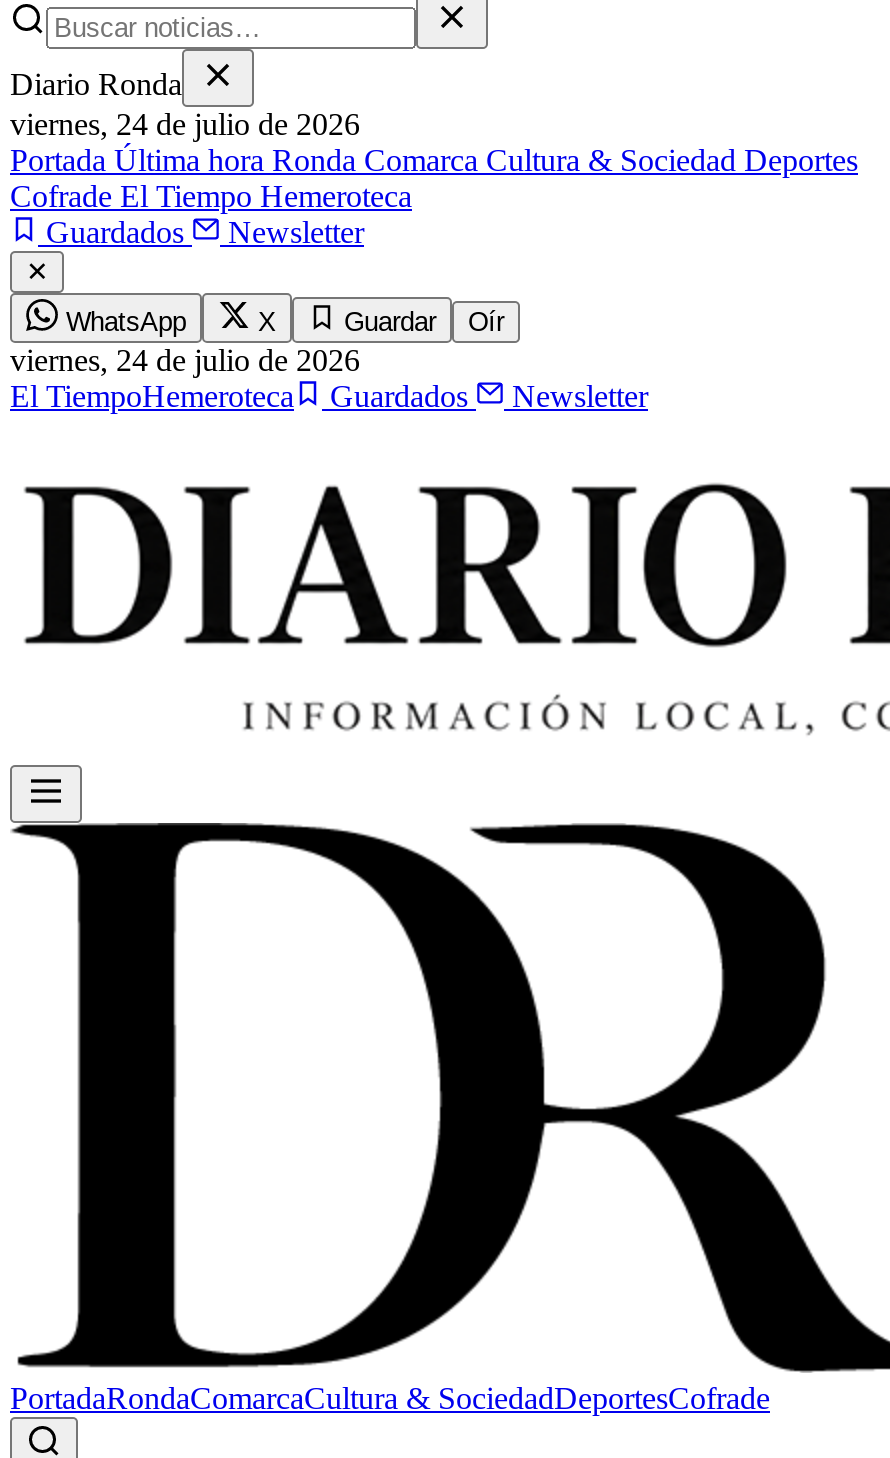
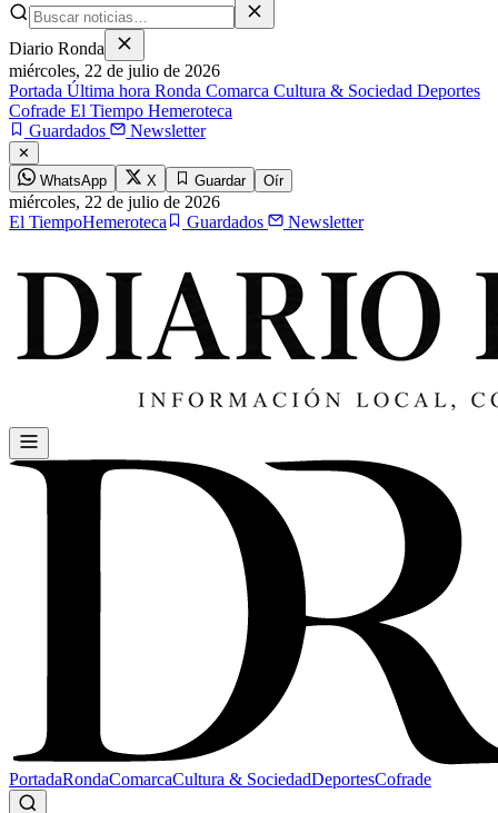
- viernes, 24 de julio de 2026
+ miércoles, 22 de julio de 2026

- viernes,24 de julio de 2026
+ miércoles,22 de julio de 2026
